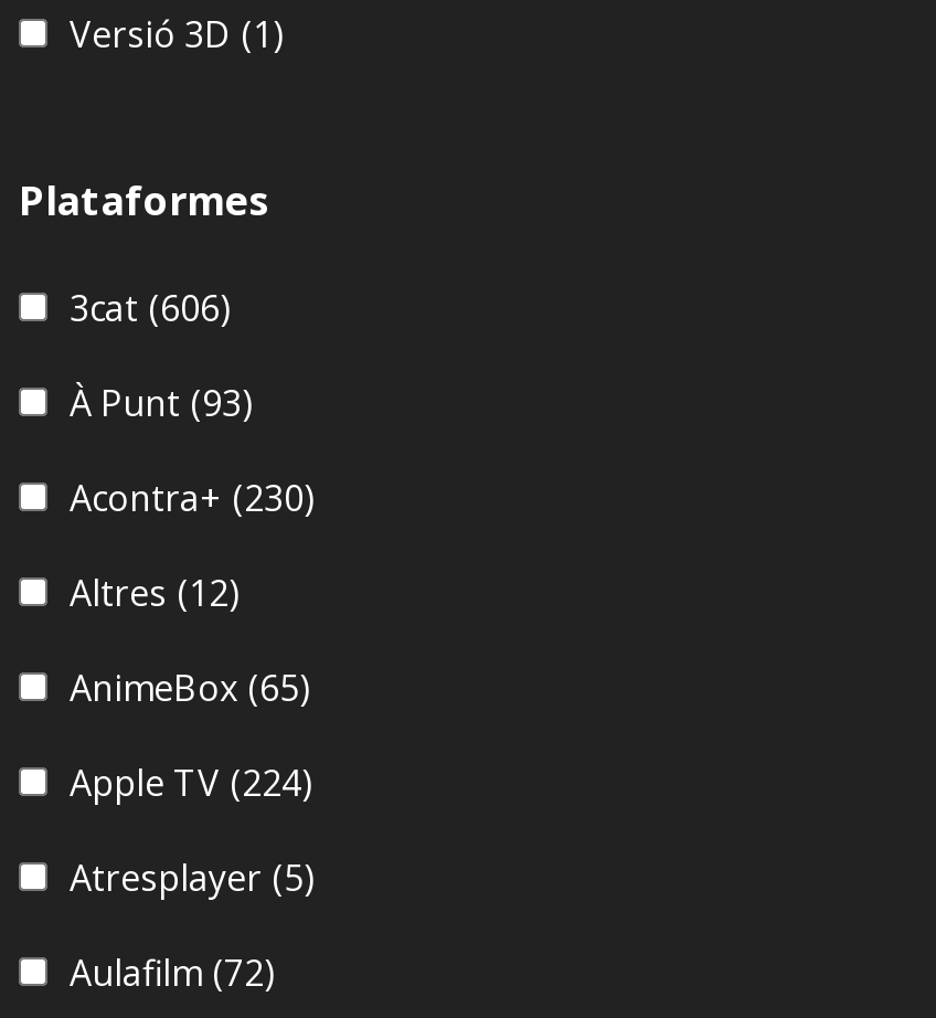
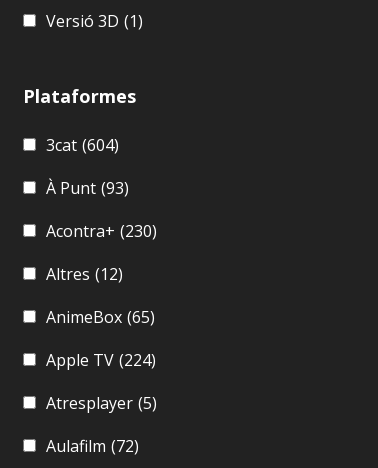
- 3cat (606)
+ 3cat (604)
